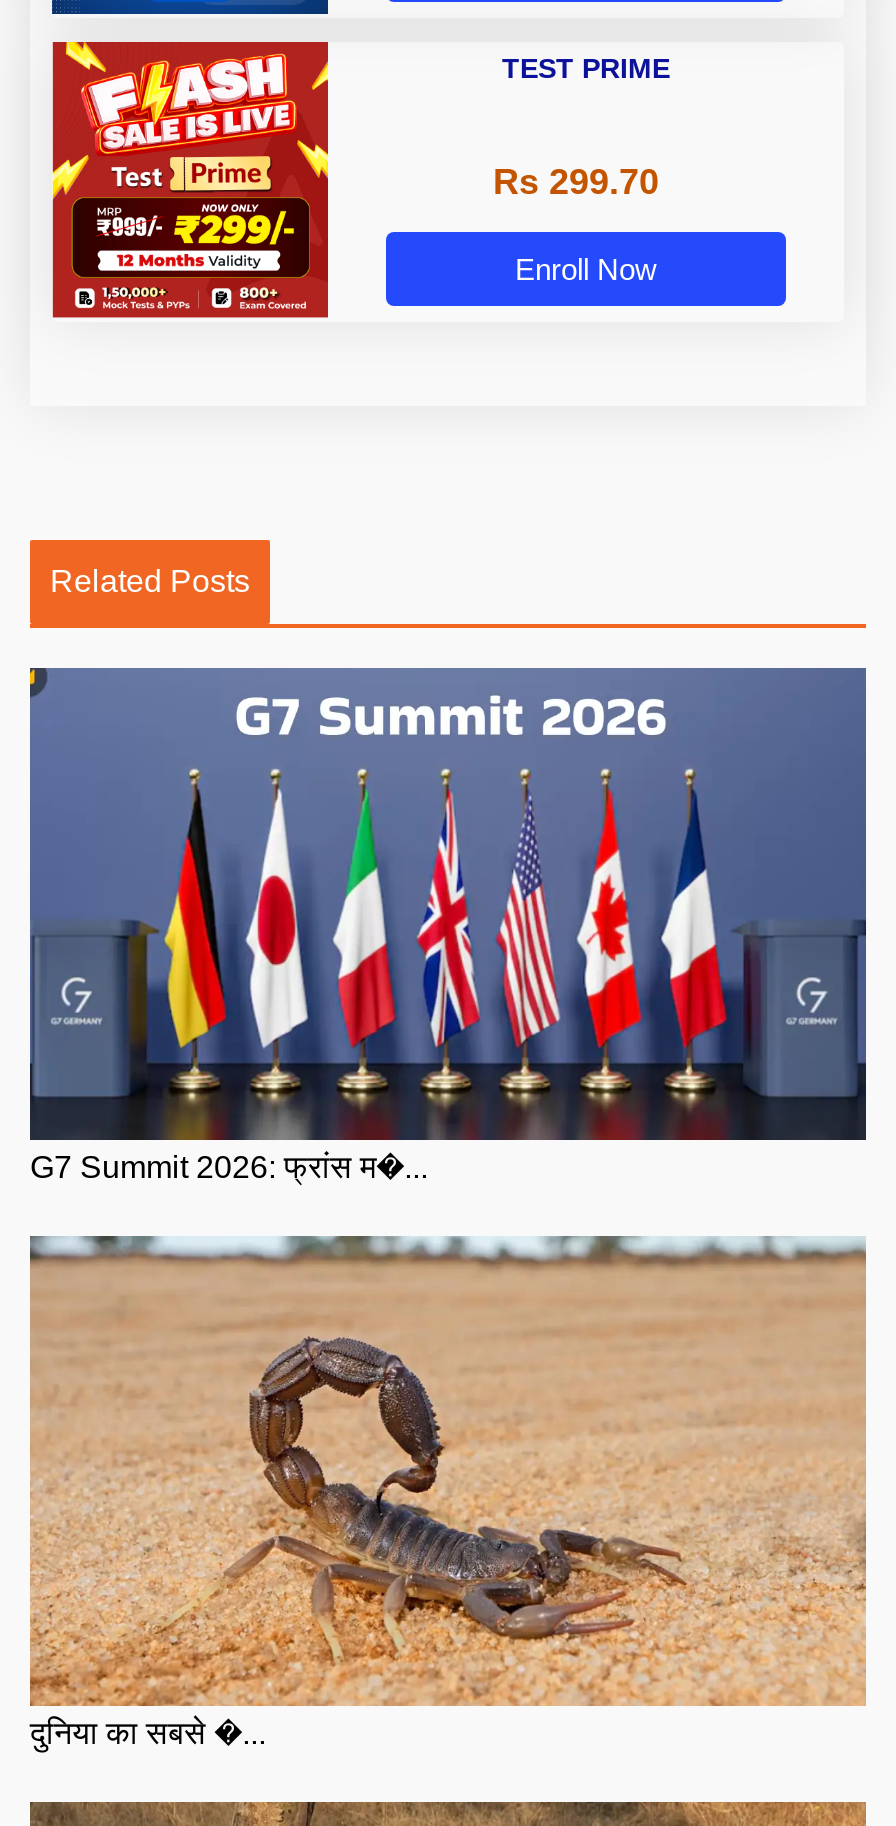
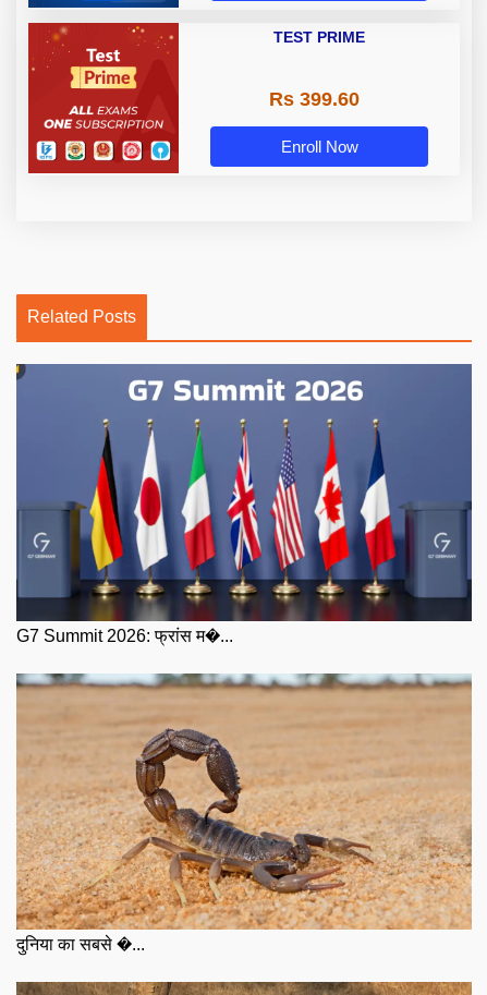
- [image]
+ [image]

- Rs 299.70
+ Rs 399.60
